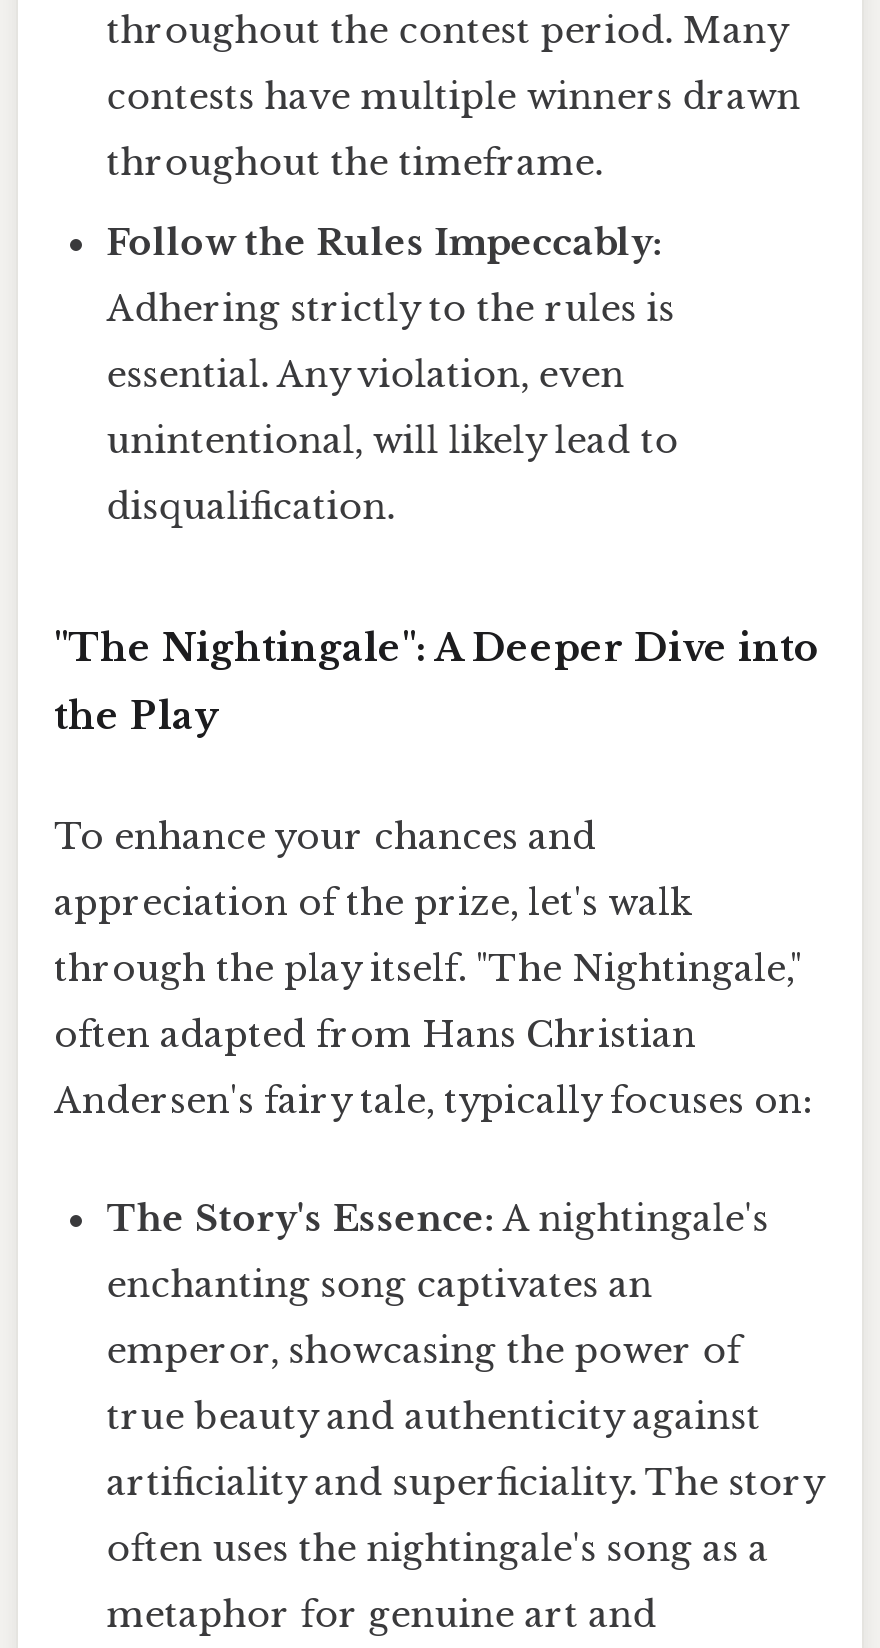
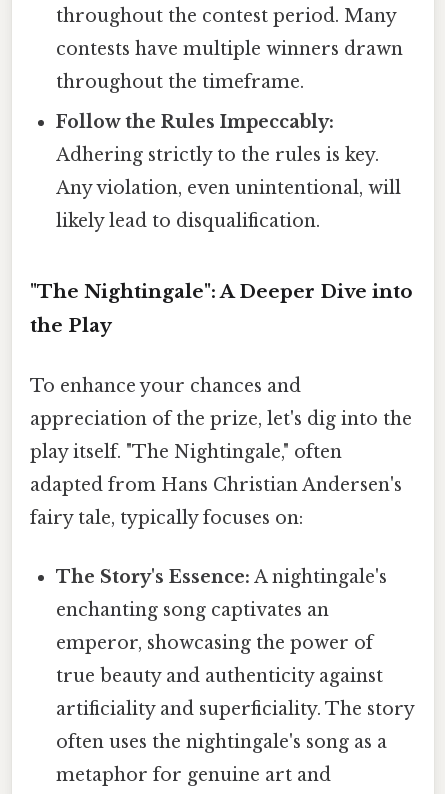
- Adhering strictly to the rules is
- essential. Any violation, even
- unintentional, will likely lead to
- disqualification.
+ Adhering strictly to the rules is key.
+ Any violation, even unintentional, will
+ likely lead to disqualification.

- appreciation of the prize, let's walk
+ appreciation of the prize, let's dig into the

- through the play itself. "The Nightingale,"
+ play itself. "The Nightingale," often

- often adapted from Hans Christian
+ adapted from Hans Christian Andersen's

- Andersen's fairy tale, typically focuses on:
+ fairy tale, typically focuses on:
